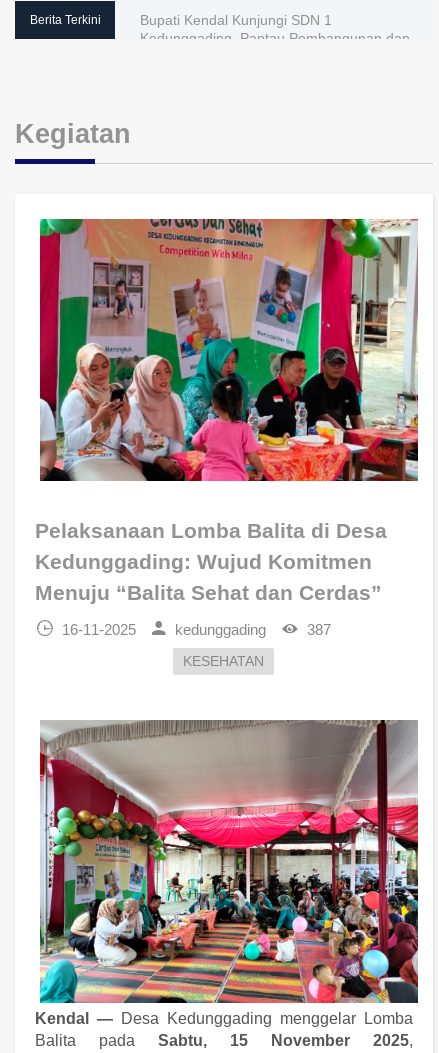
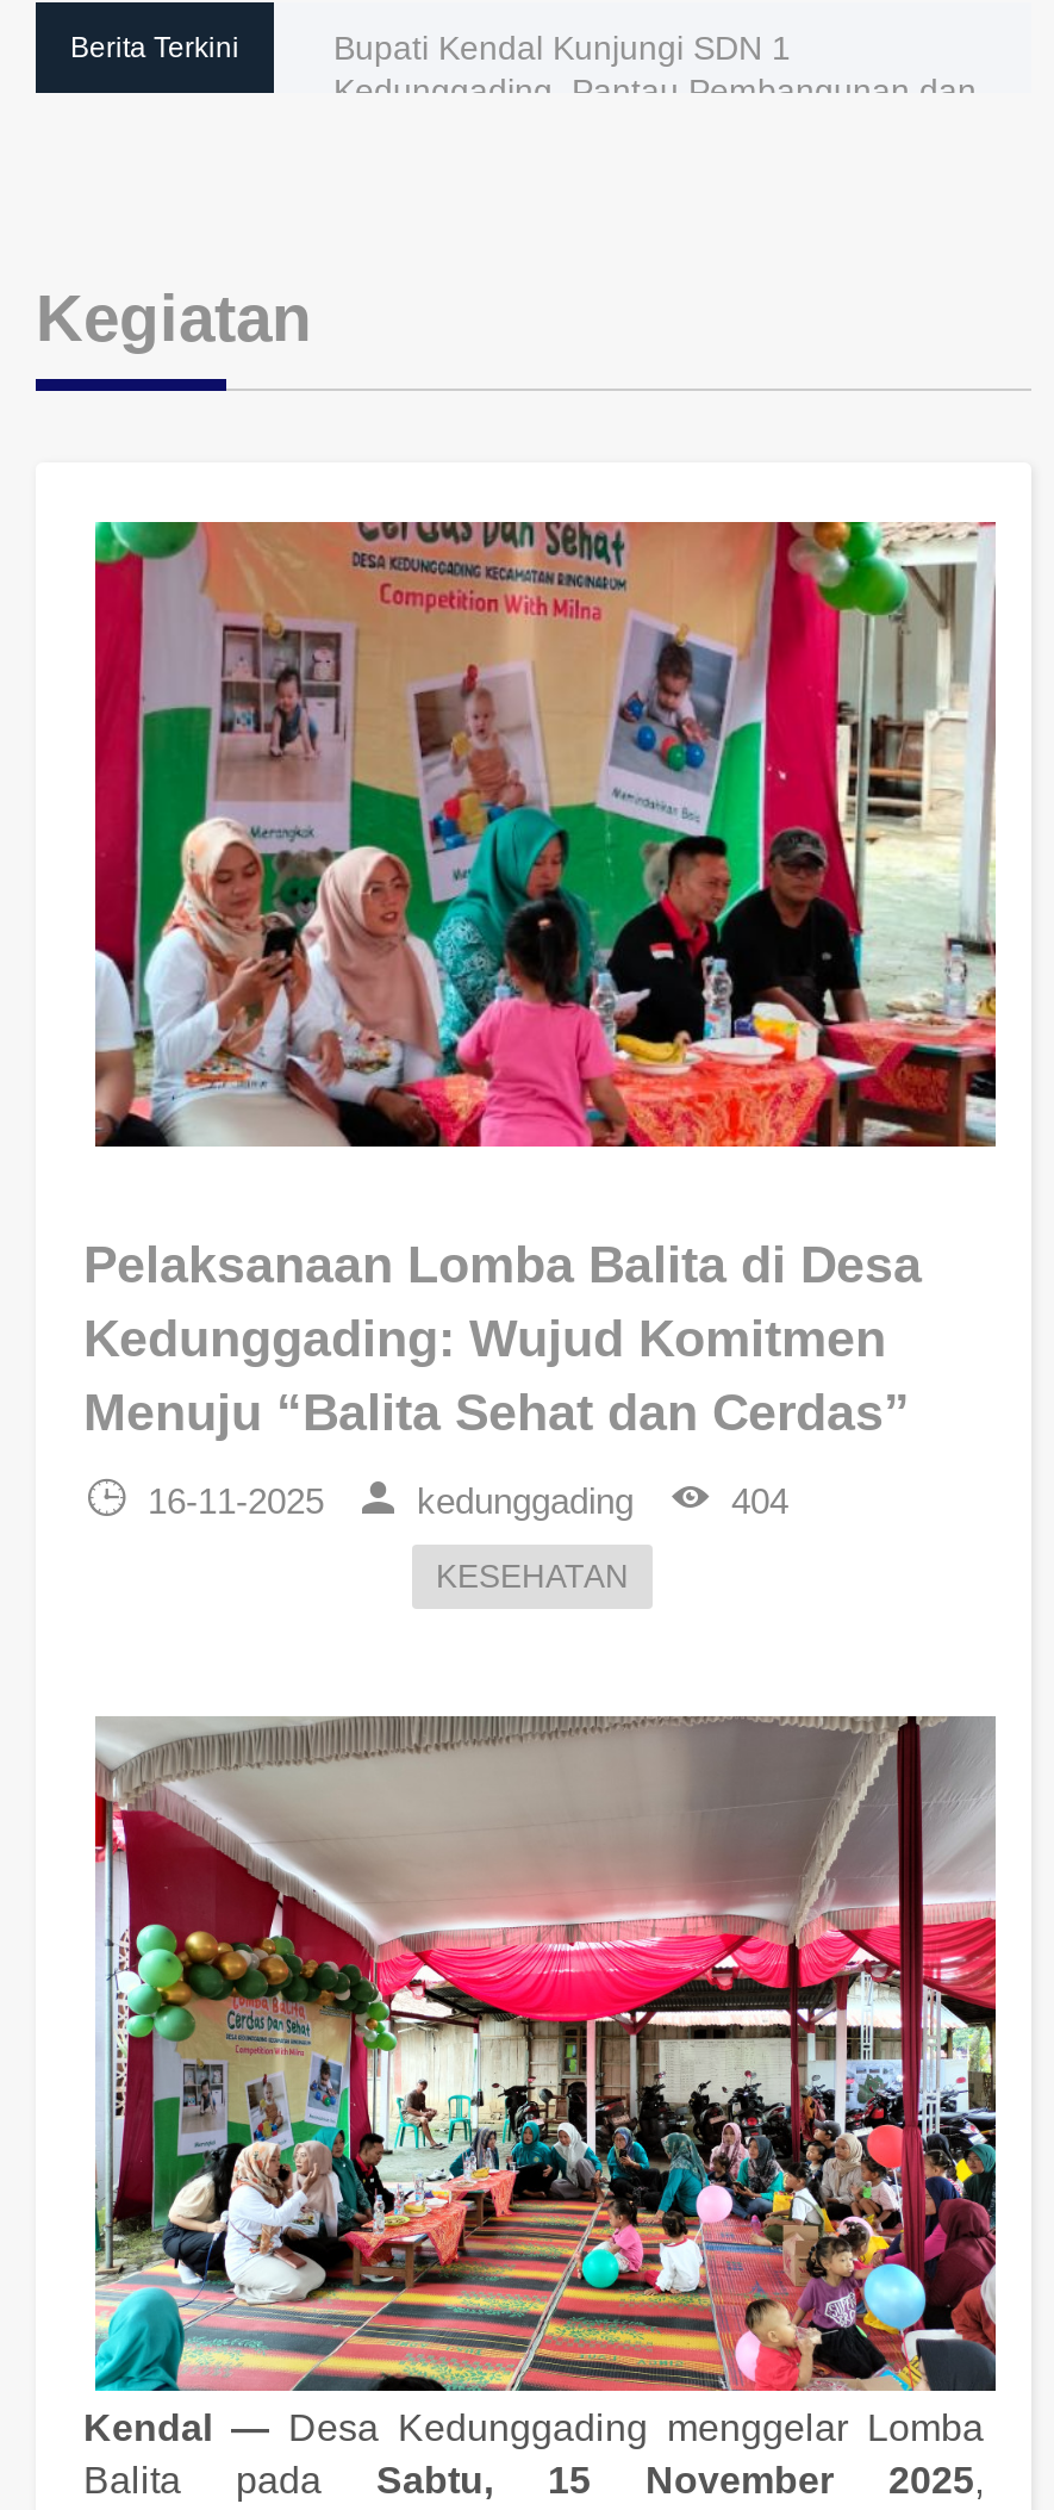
- 387
+ 404
